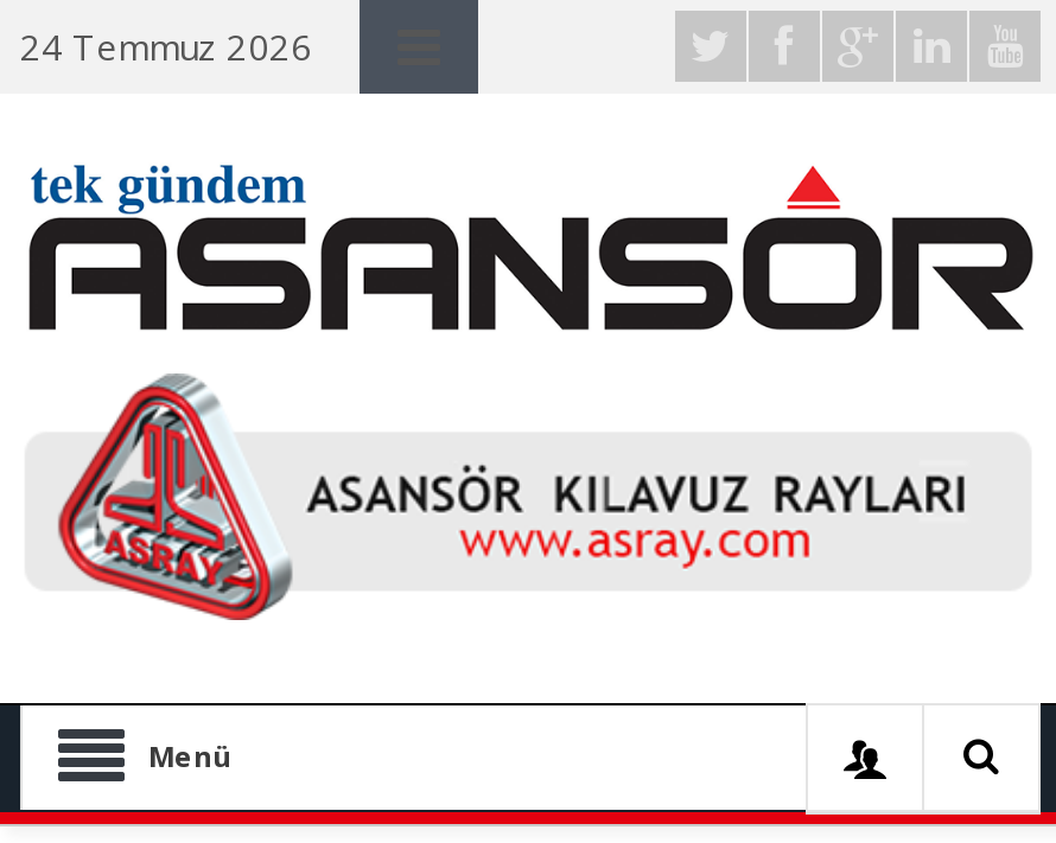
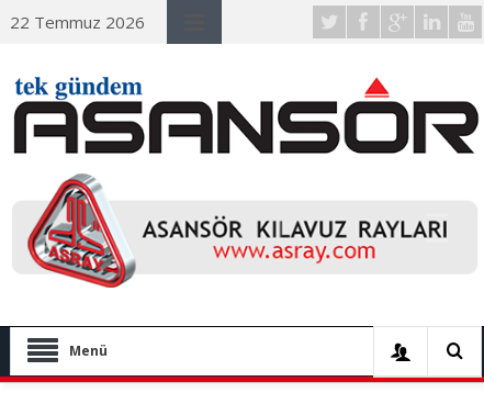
- 24 Temmuz 2026
+ 22 Temmuz 2026
